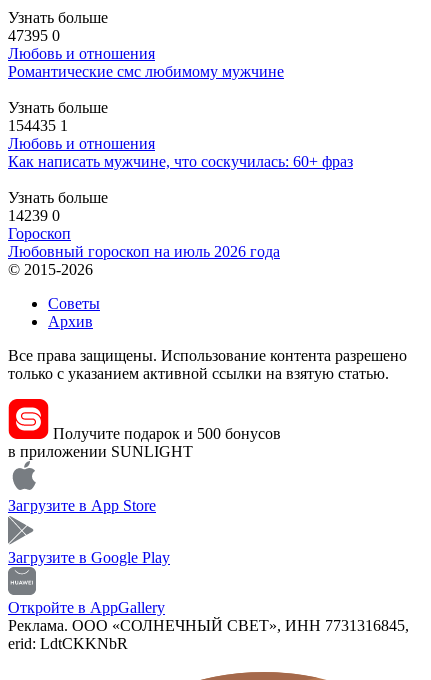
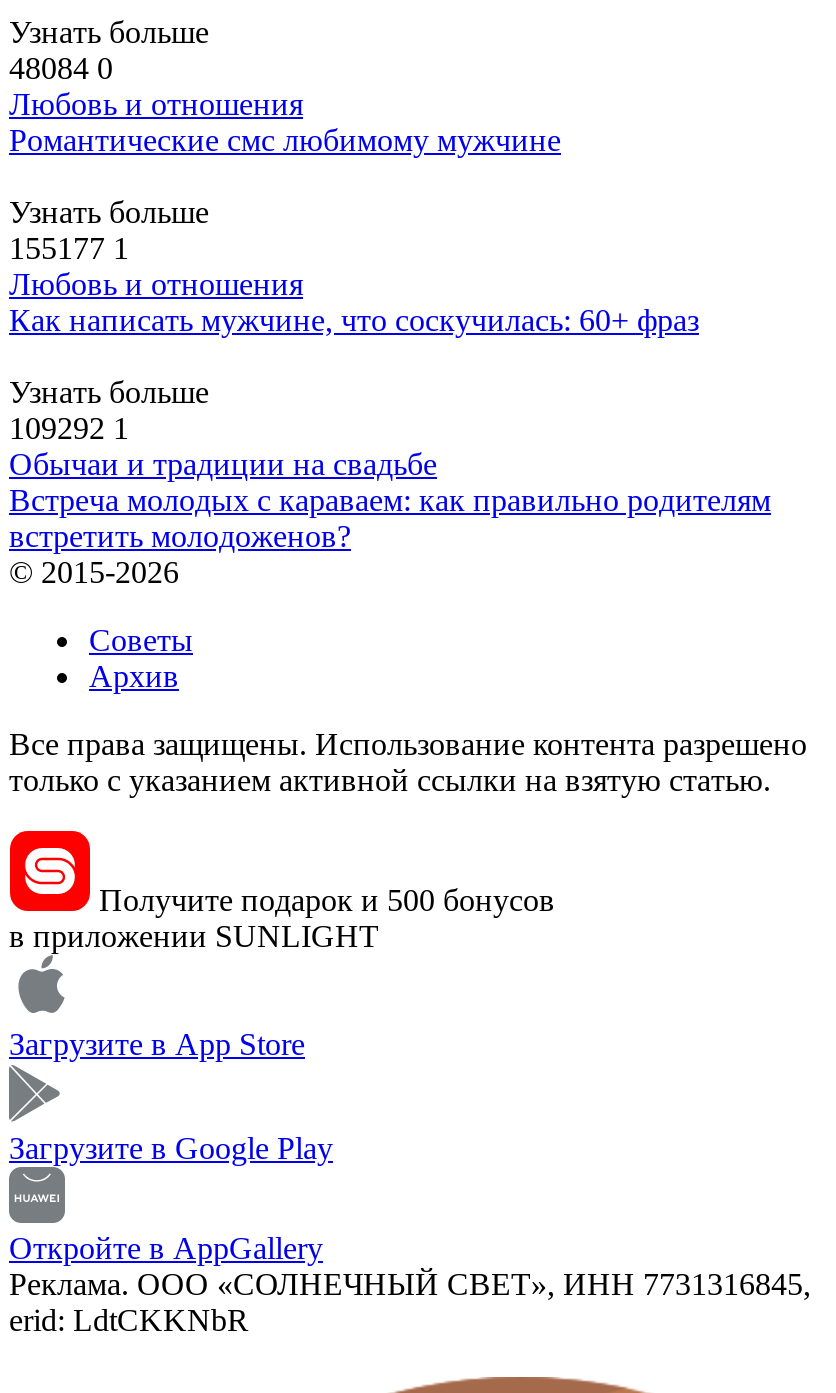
- 47395 0
+ 48084 0

- 154435 1
+ 155177 1

- 14239 0
- Гороскоп
- Любовный гороскоп на июль 2026 года
+ 109292 1
+ Обычаи и традиции на свадьбе
+ Встреча молодых с караваем: как правильно родителям
+ встретить молодоженов?
